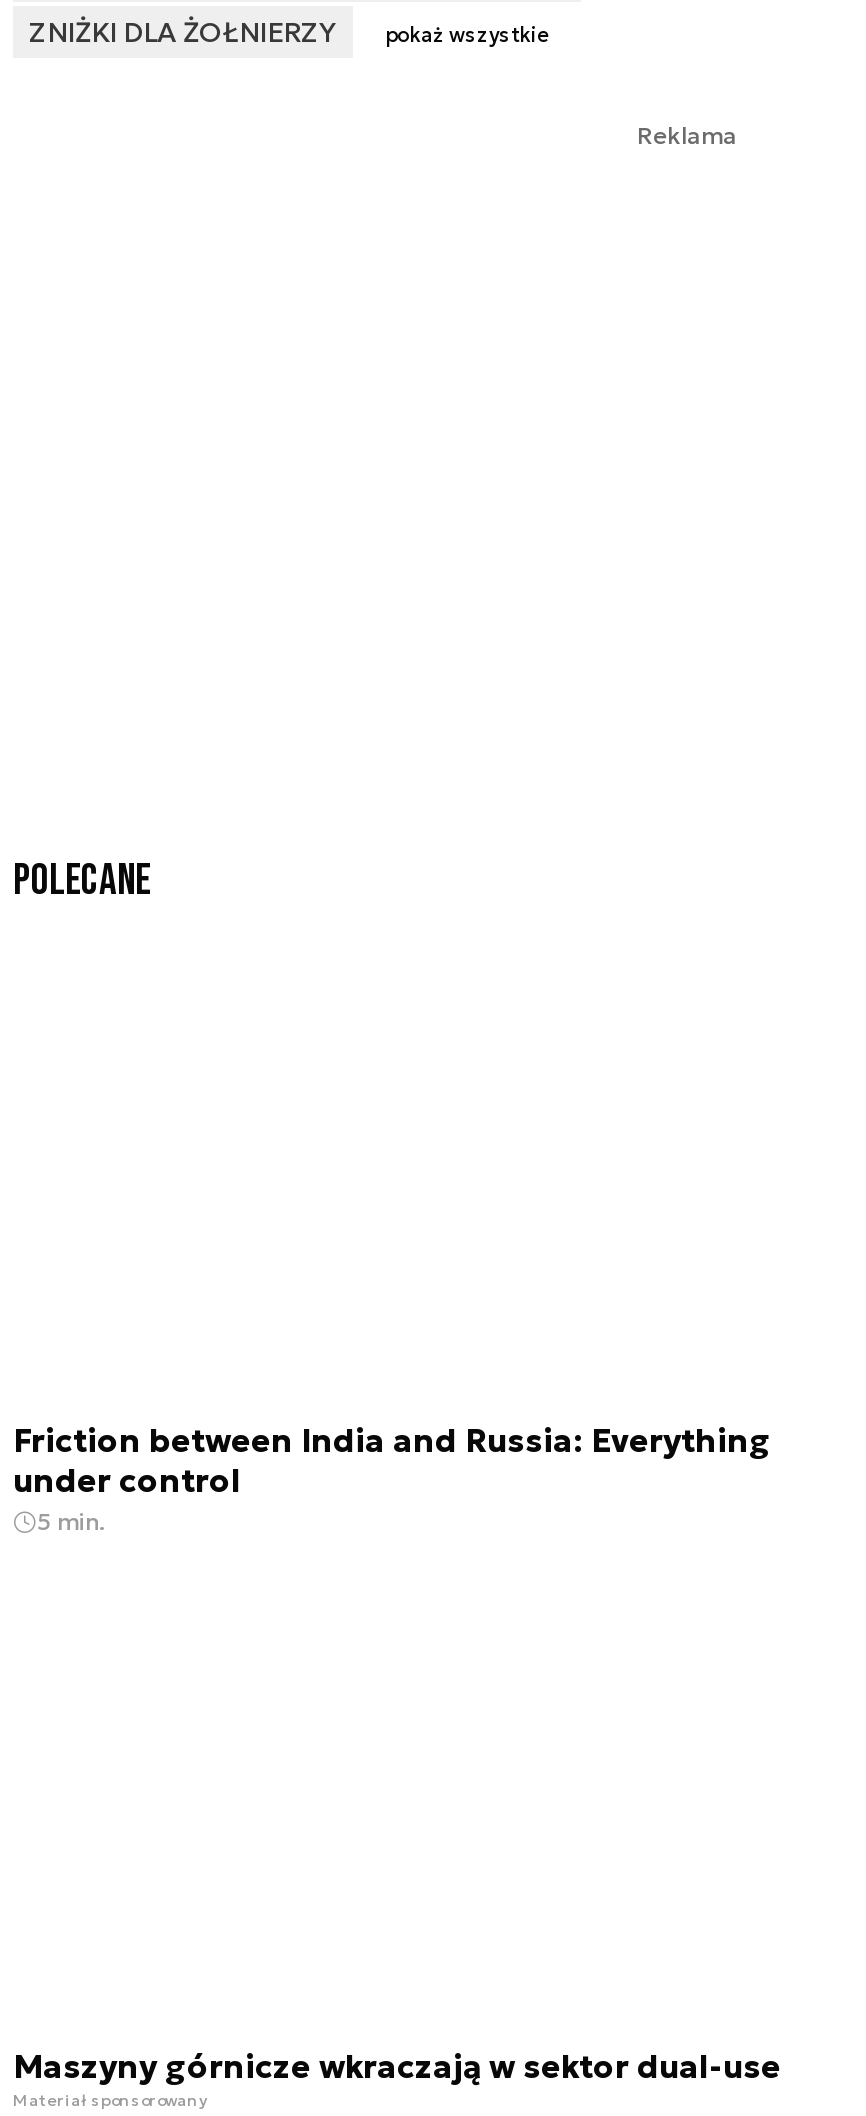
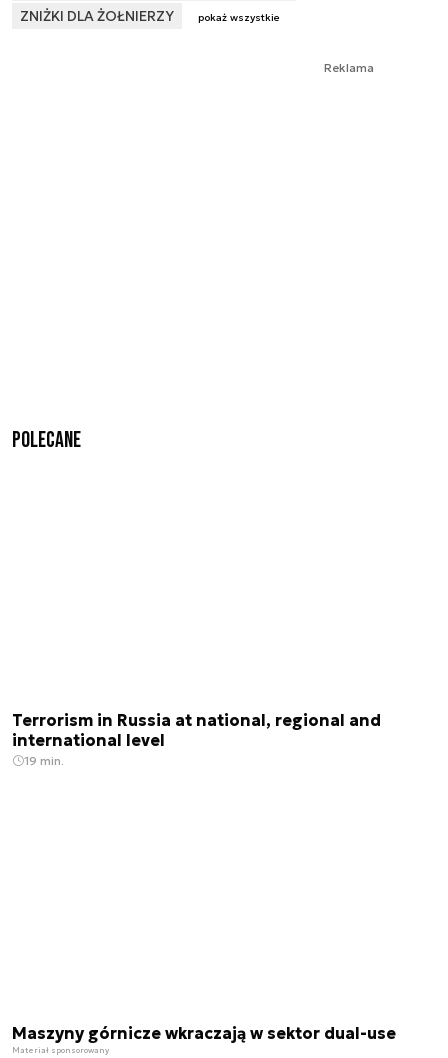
- Friction between India and Russia: Everything
- under control
- 5 min.
+ Terrorism in Russia at national, regional and
+ international level
+ 19 min.
